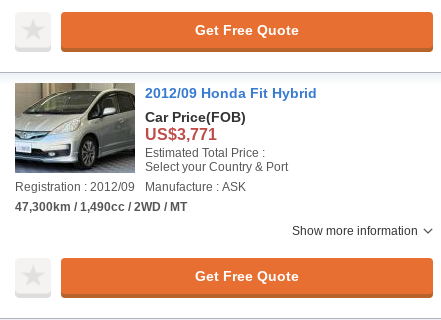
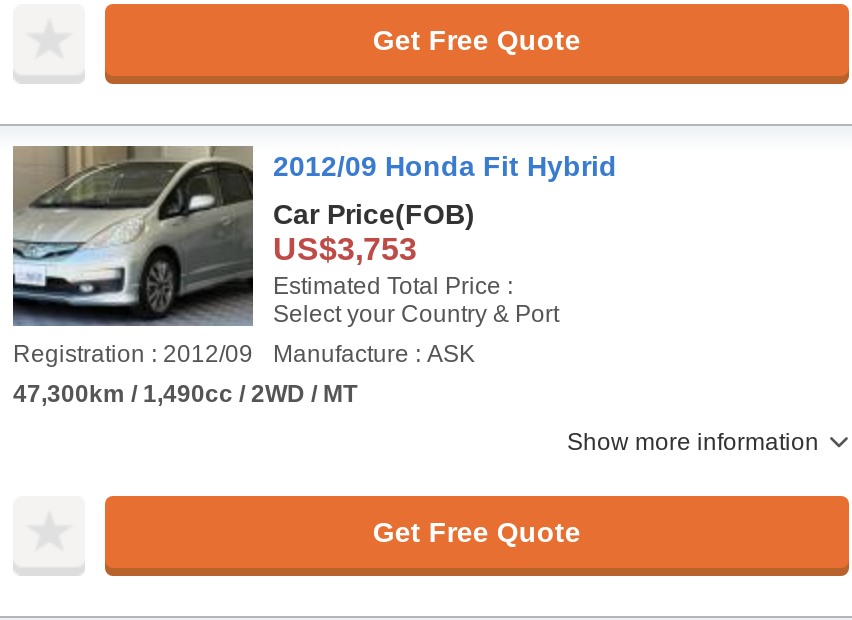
- US$3,771
+ US$3,753
